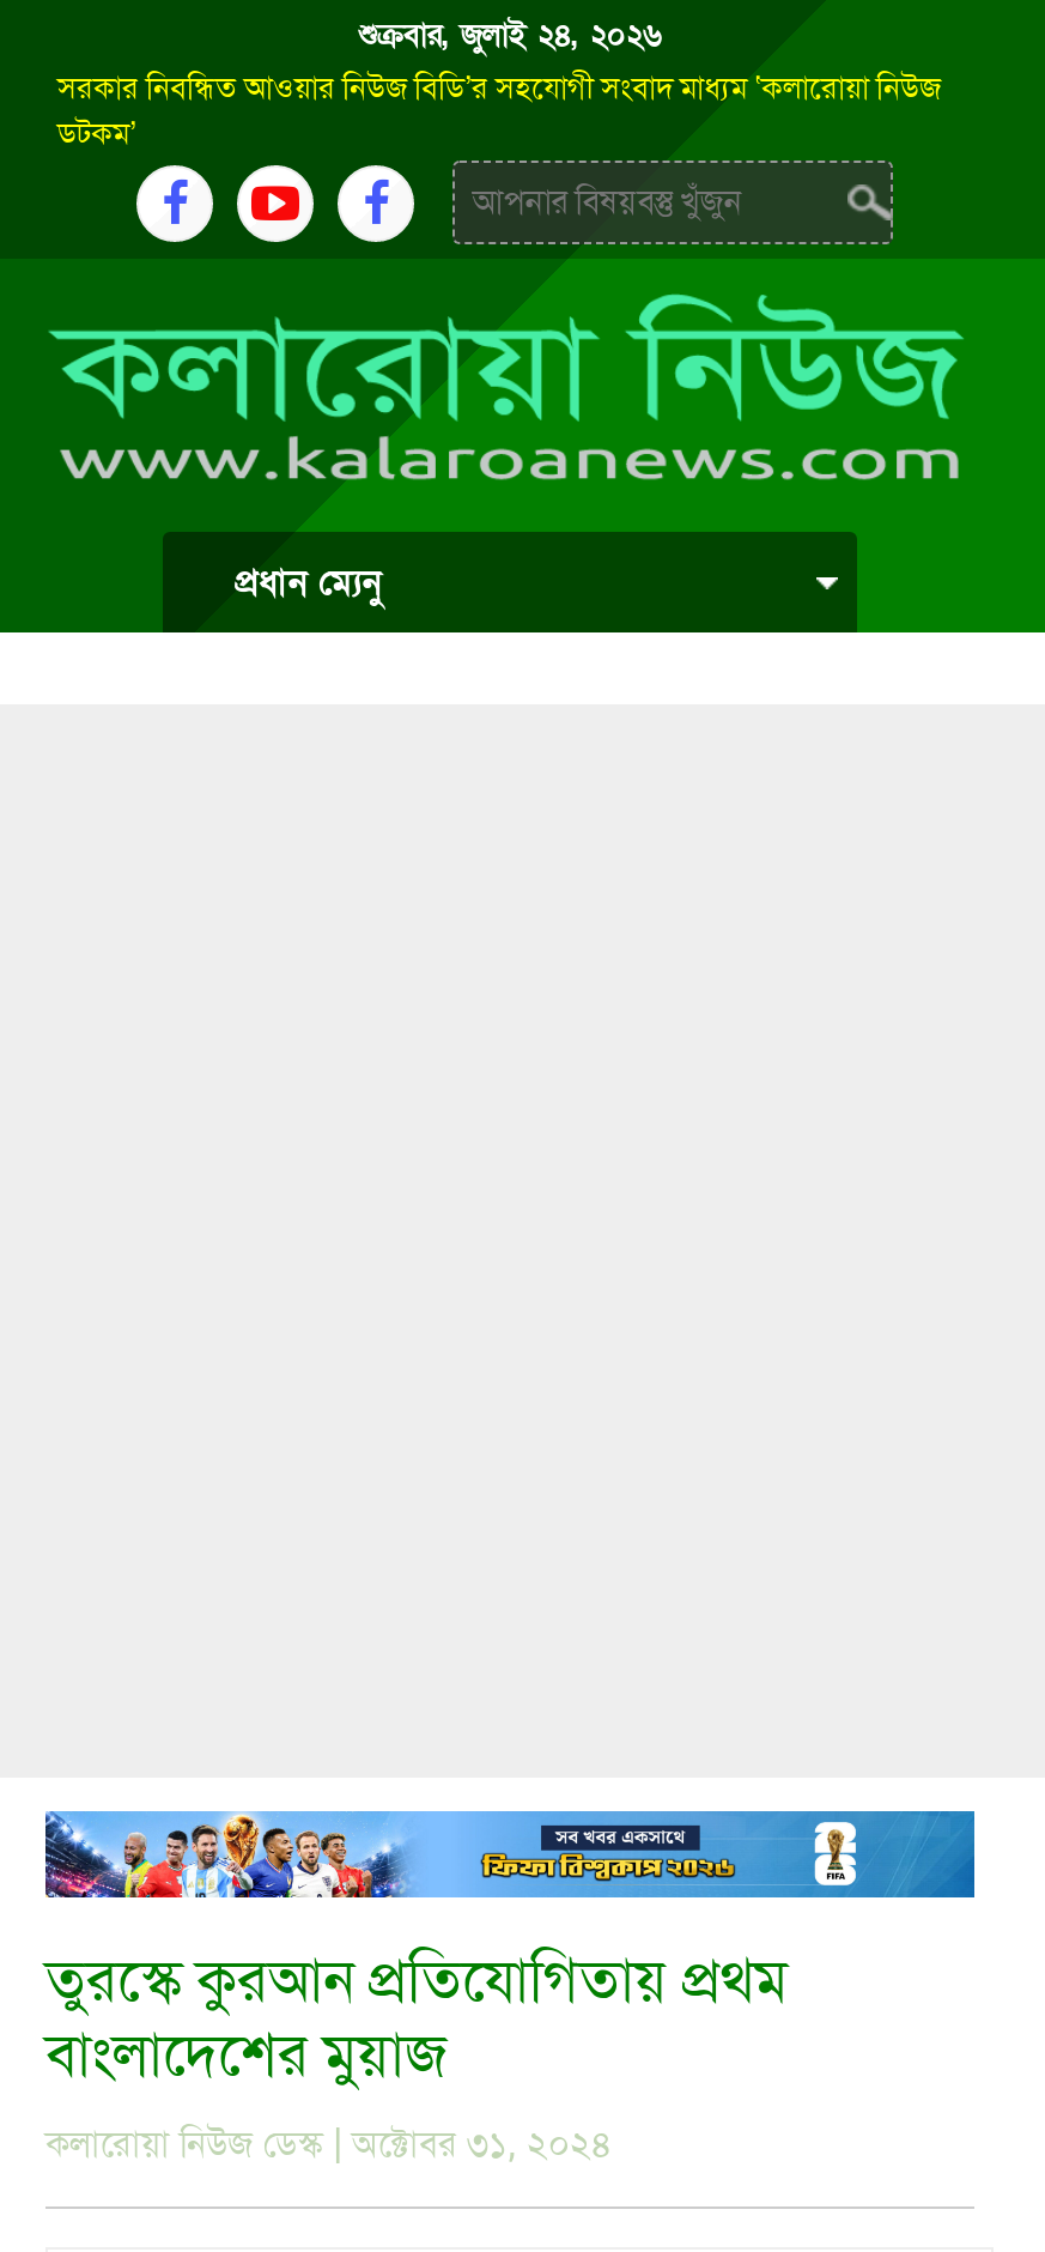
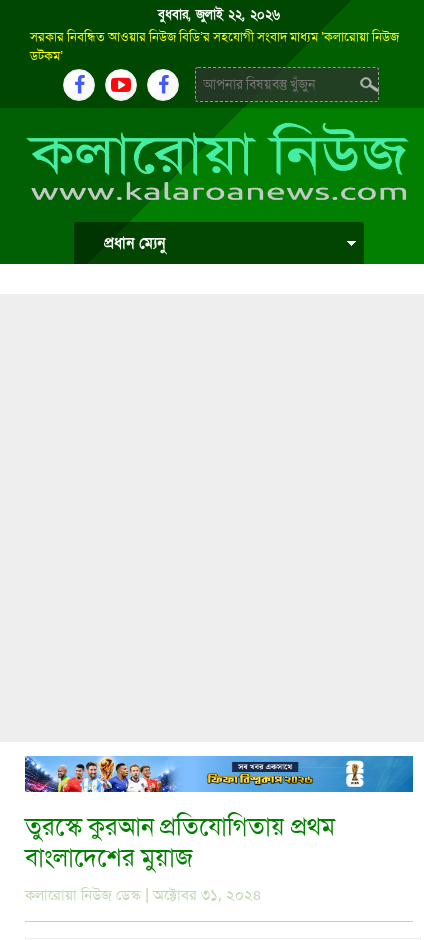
- শুক্রবার, জুলাই ২৪, ২০২৬
+ বুধবার, জুলাই ২২, ২০২৬
